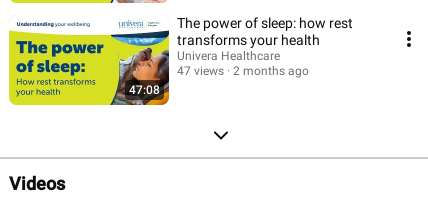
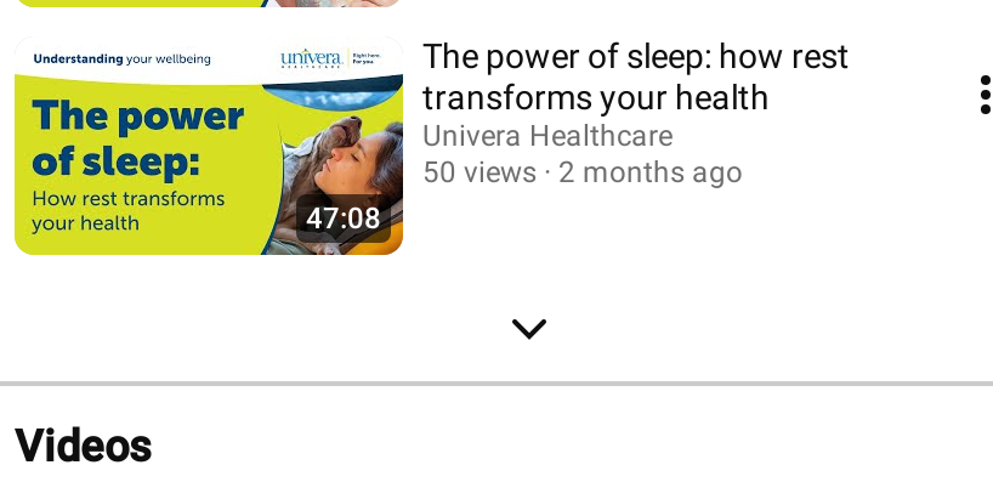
- 47 views 2 months ago
+ 50 views 2 months ago
